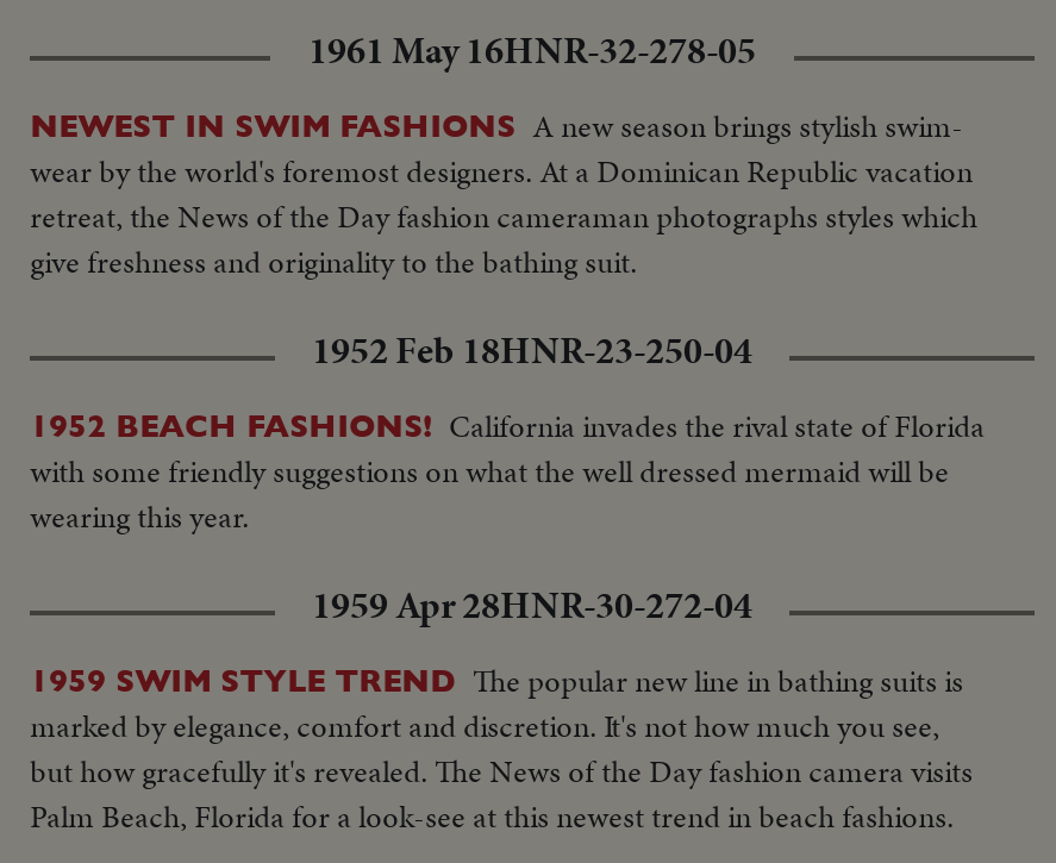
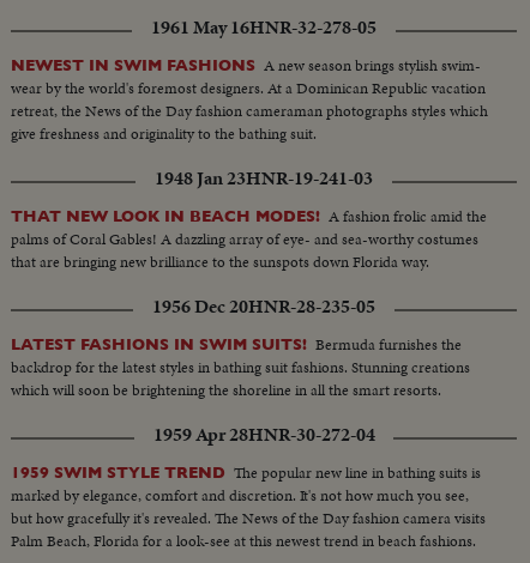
- 1952 Feb 18HNR-23-250-04
- 1952 BEACH FASHIONS! California invades the rival state of Florida
- with some friendly suggestions on what the well dressed mermaid will be
- wearing this year.
+ 1948 Jan 23HNR-19-241-03
+ THAT NEW LOOK IN BEACH MODES! A fashion frolic amid the
+ palms of Coral Gables! A dazzling array of eye- and sea-worthy costumes
+ that are bringing new brilliance to the sunspots down Florida way.
+ 1956 Dec 20HNR-28-235-05
+ LATEST FASHIONS IN SWIM SUITS! Bermuda furnishes the
+ backdrop for the latest styles in bathing suit fashions. Stunning creations
+ which will soon be brightening the shoreline in all the smart resorts.
